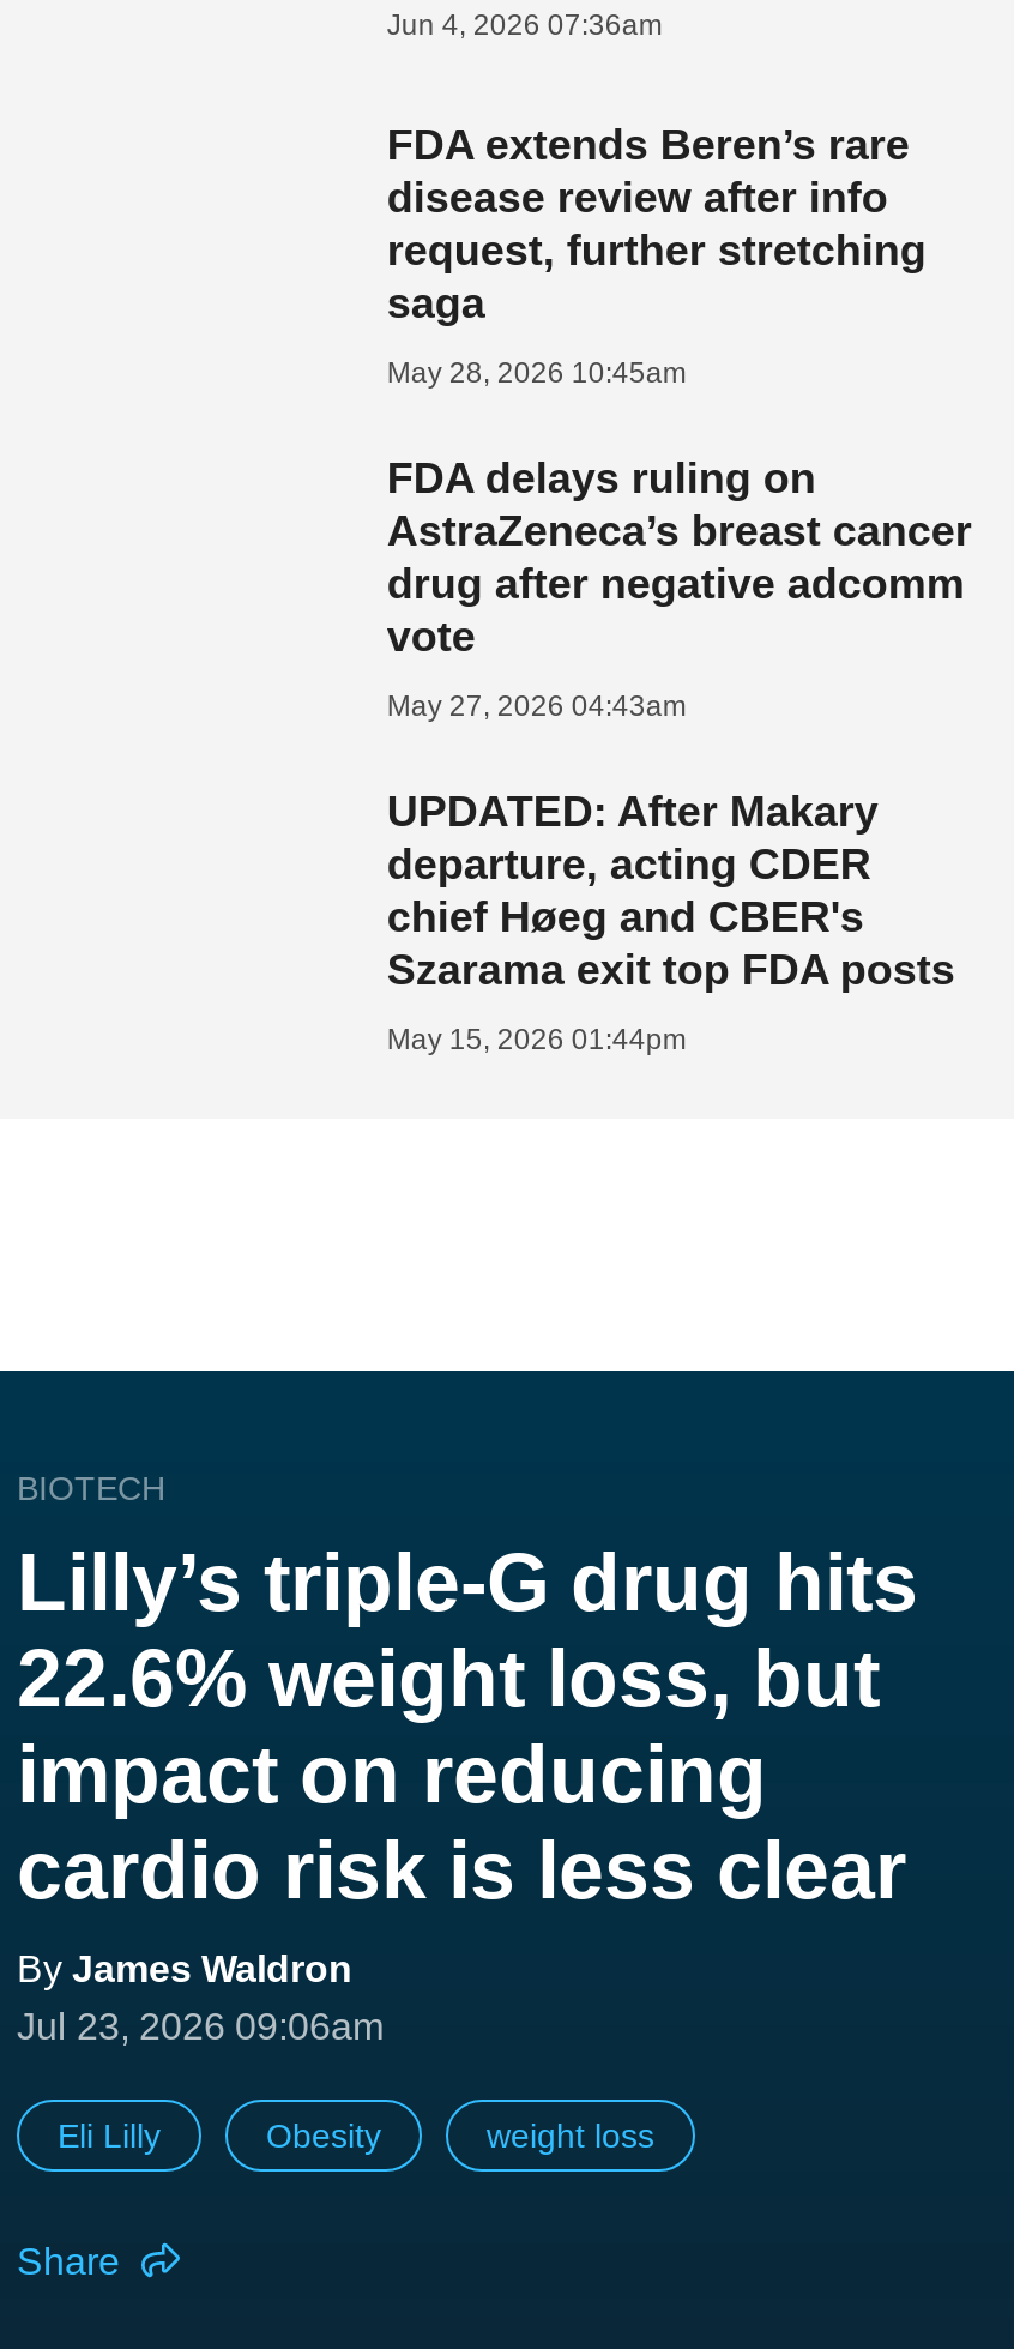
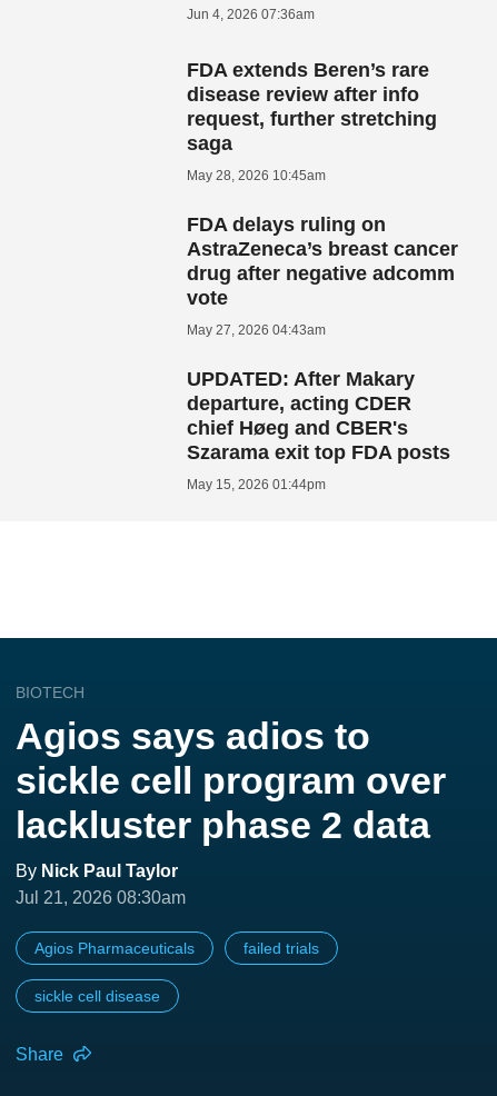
- Lilly’s triple-G drug hits
- 22.6% weight loss, but
- impact on reducing
- cardio risk is less clear
- By James Waldron
- Jul 23, 2026 09:06am
- Eli Lilly
- Obesity
- weight loss
+ Agios says adios to
+ sickle cell program over
+ lackluster phase 2 data
+ By Nick Paul Taylor
+ Jul 21, 2026 08:30am
+ Agios Pharmaceuticals
+ failed trials
+ sickle cell disease
